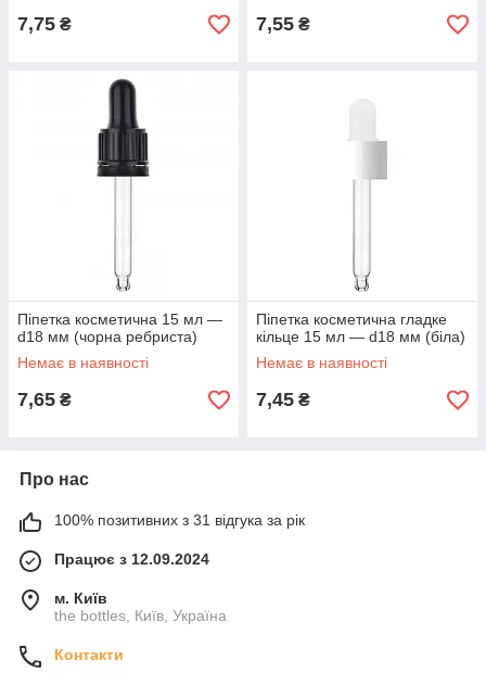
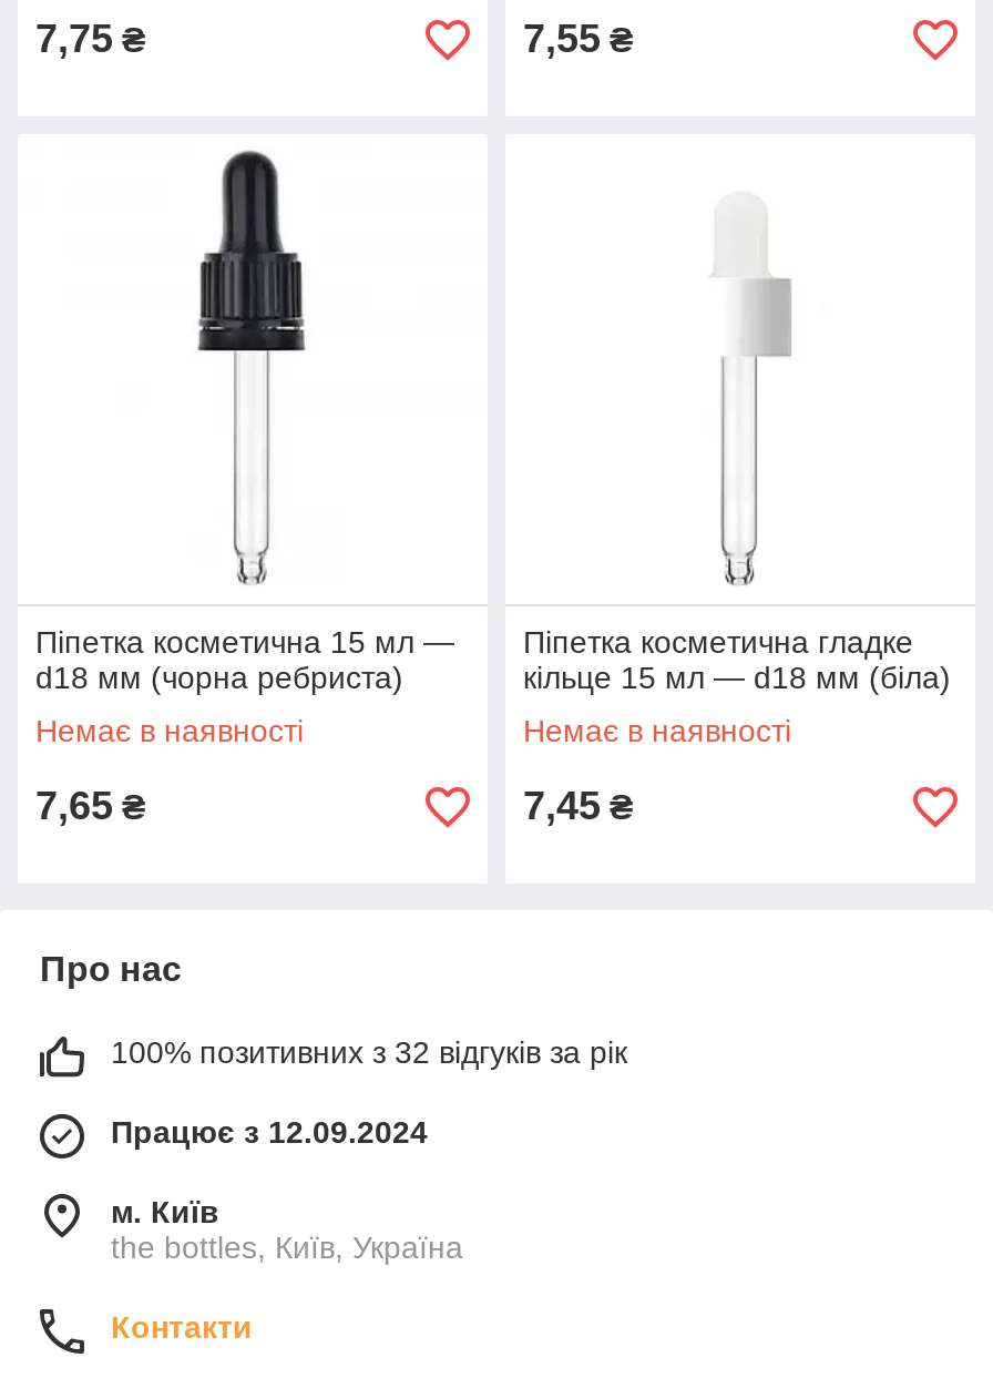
- 100% позитивних з 31 відгука за рік
+ 100% позитивних з 32 відгуків за рік
